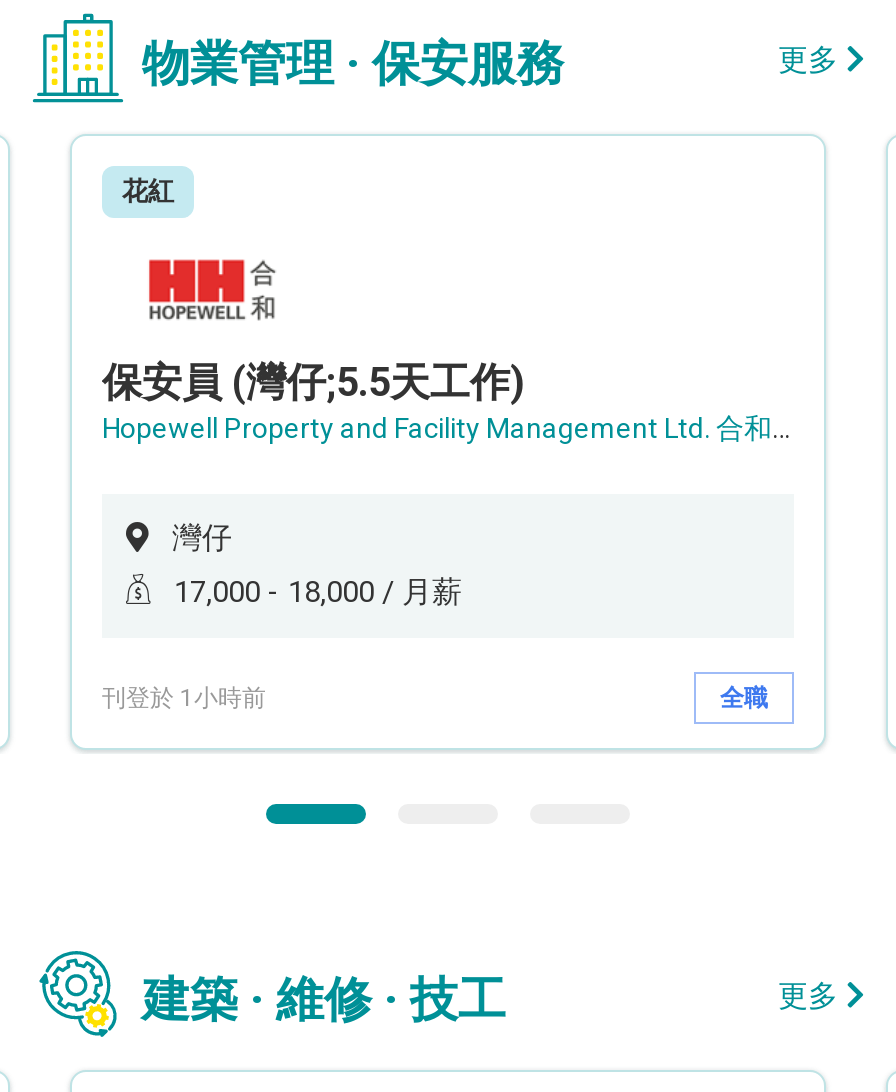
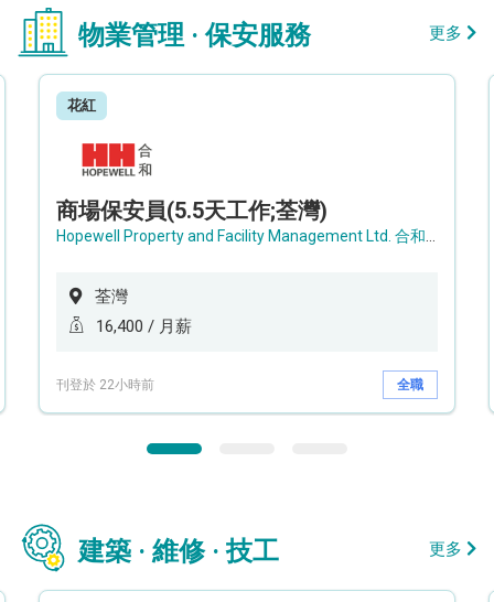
- 保安員 (灣仔;5.5天工作)
+ 商場保安員(5.5天工作;荃灣)

- 灣仔
+ 荃灣

- 17,000 - 18,000 / 月薪
+ 16,400 / 月薪

- 刊登於 1小時前
+ 刊登於 22小時前
